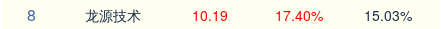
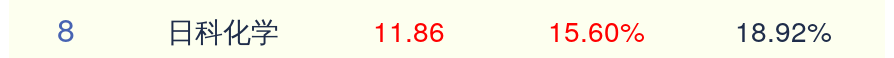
- 龙源技术
- 10.19
- 17.40%
- 15.03%
+ 日科化学
+ 11.86
+ 15.60%
+ 18.92%
